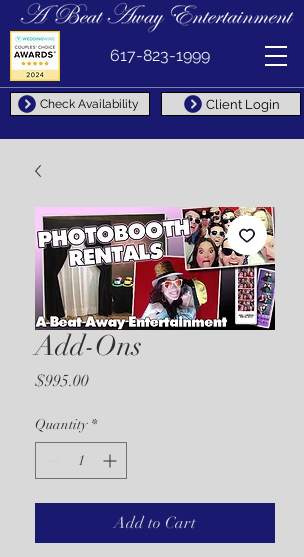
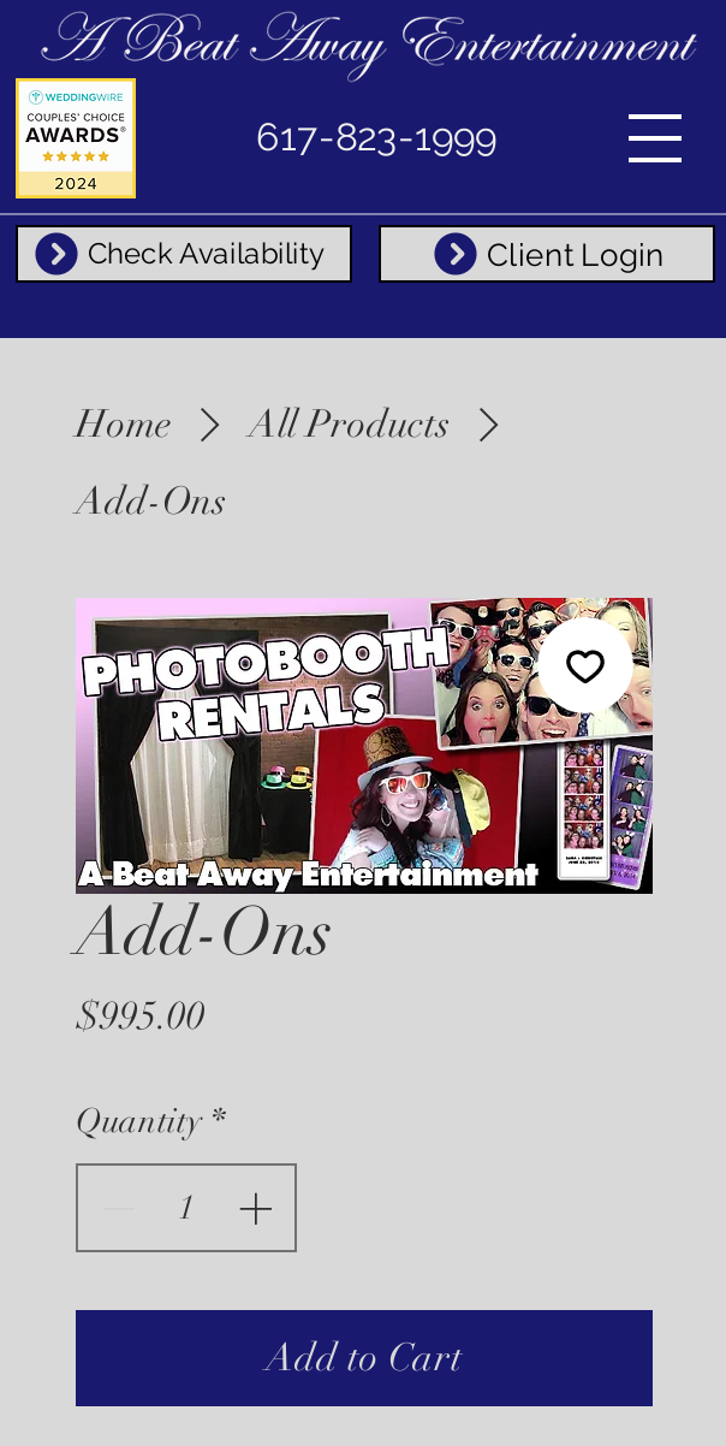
+ Home
+ All Products
+ Add-Ons
